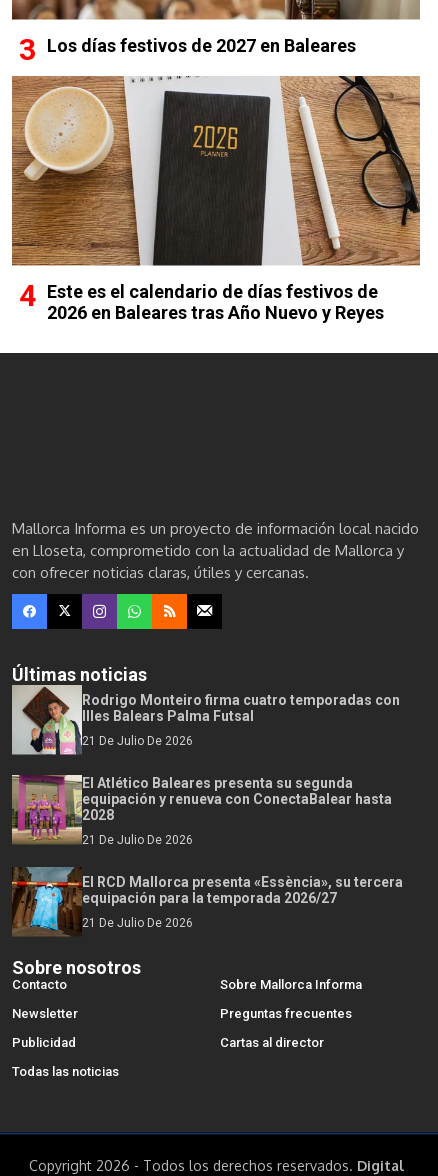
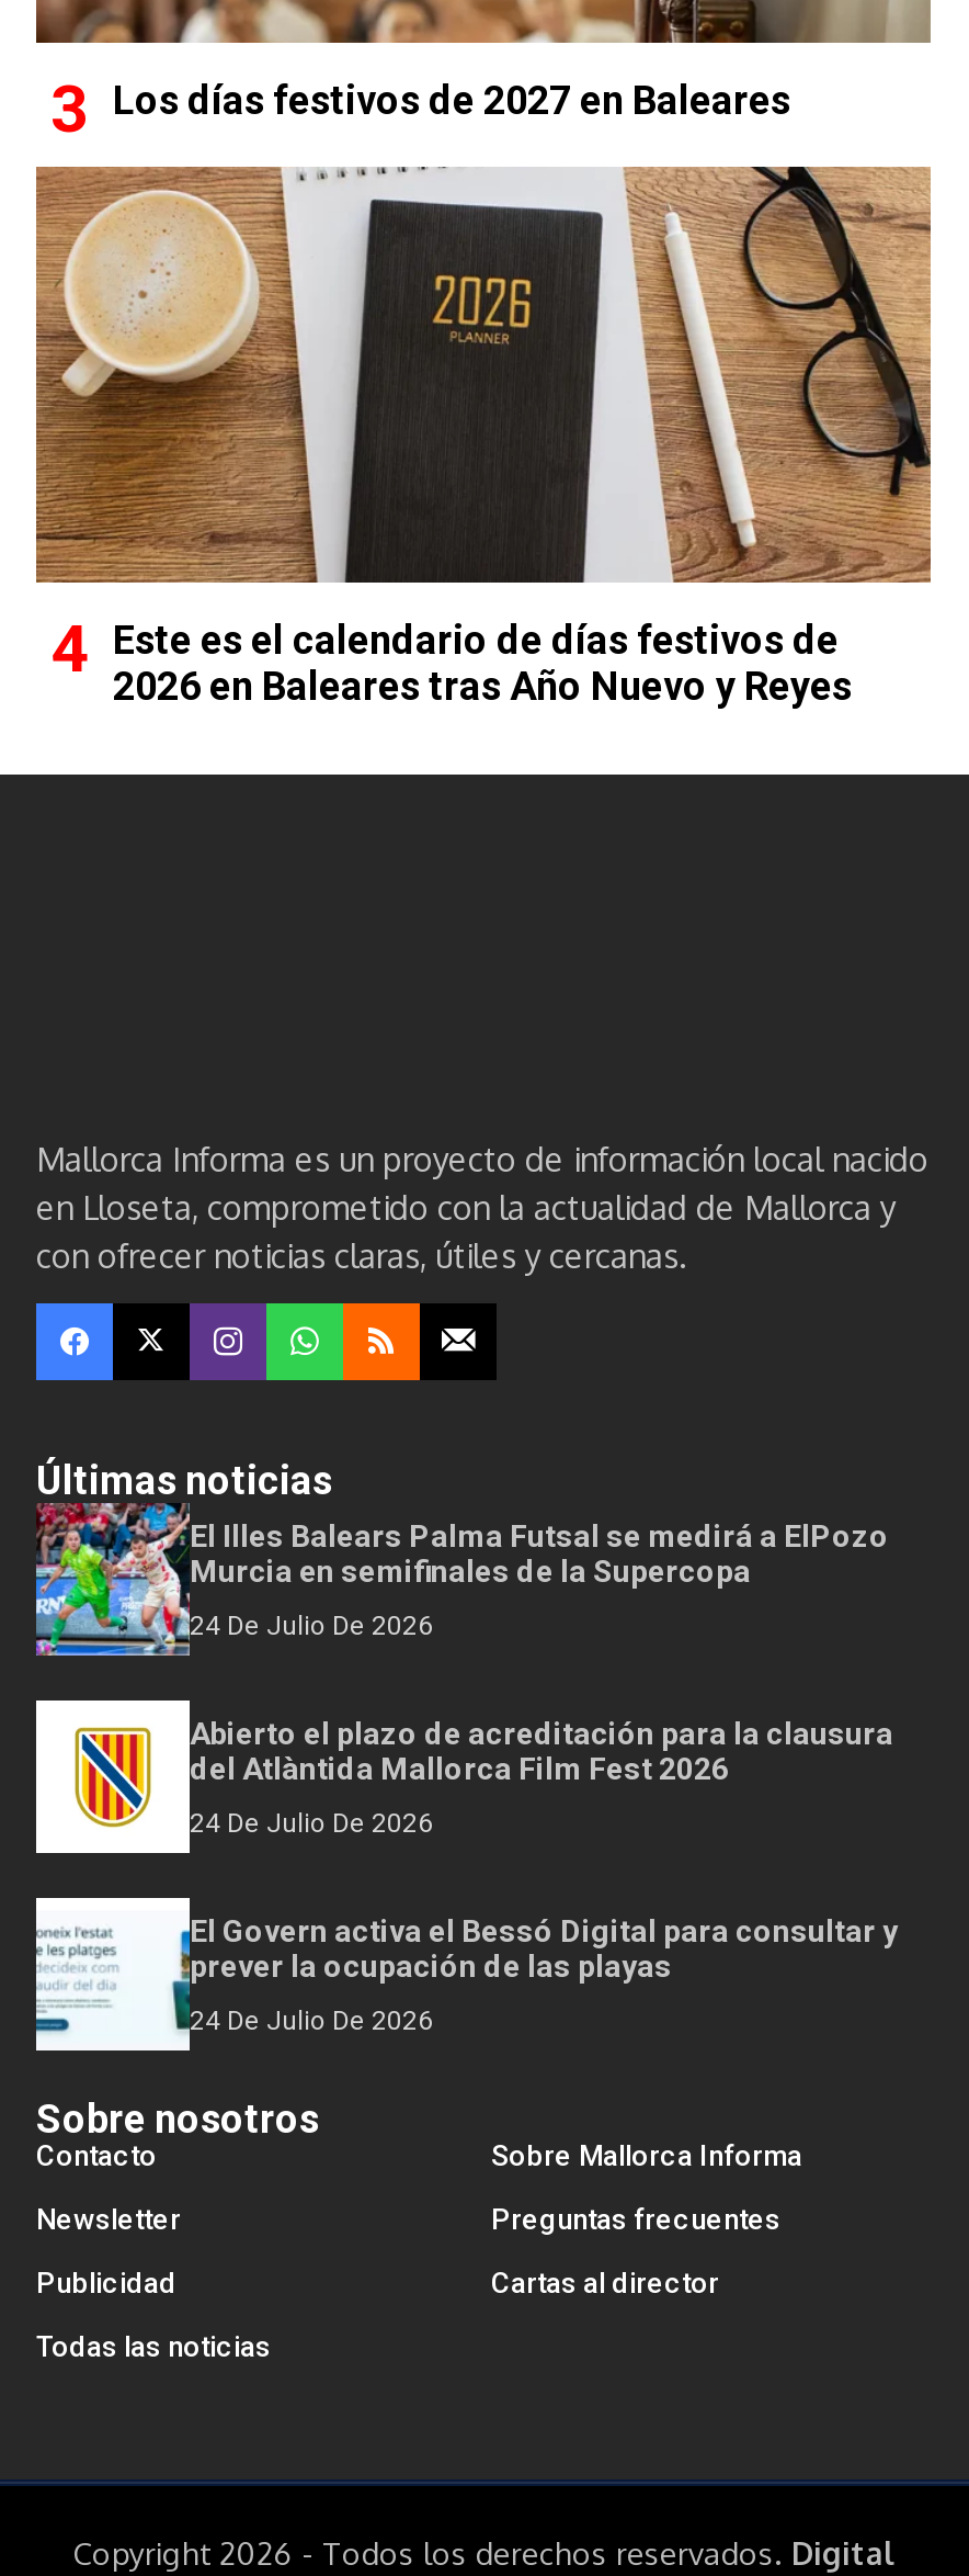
- [image]
- Rodrigo Monteiro firma cuatro temporadas con
- Illes Balears Palma Futsal
+ [image]
+ El Illes Balears Palma Futsal se medirá a ElPozo
+ Murcia en semifinales de la Supercopa

- 21 De Julio De 2026
+ 24 De Julio De 2026

- [image]
- El Atlético Baleares presenta su segunda
- equipación y renueva con ConectaBalear hasta
- 2028
+ [image]
+ Abierto el plazo de acreditación para la clausura
+ del Atlàntida Mallorca Film Fest 2026

- 21 De Julio De 2026
+ 24 De Julio De 2026

- [image]
- El RCD Mallorca presenta «Essència», su tercera
- equipación para la temporada 2026/27
+ [image]
+ El Govern activa el Bessó Digital para consultar y
+ prever la ocupación de las playas

- 21 De Julio De 2026
+ 24 De Julio De 2026
